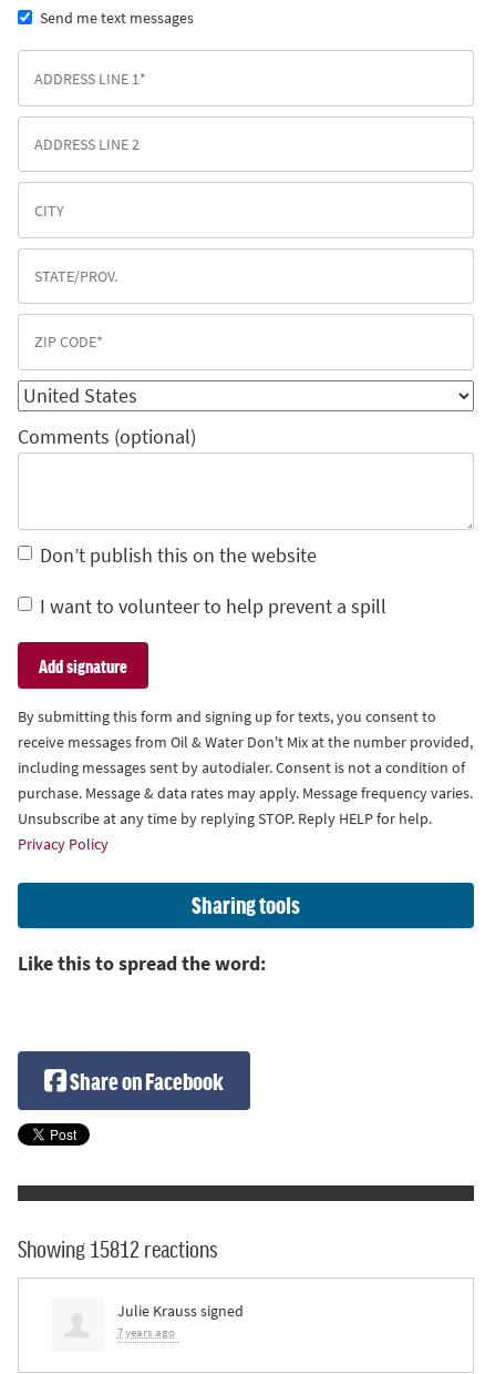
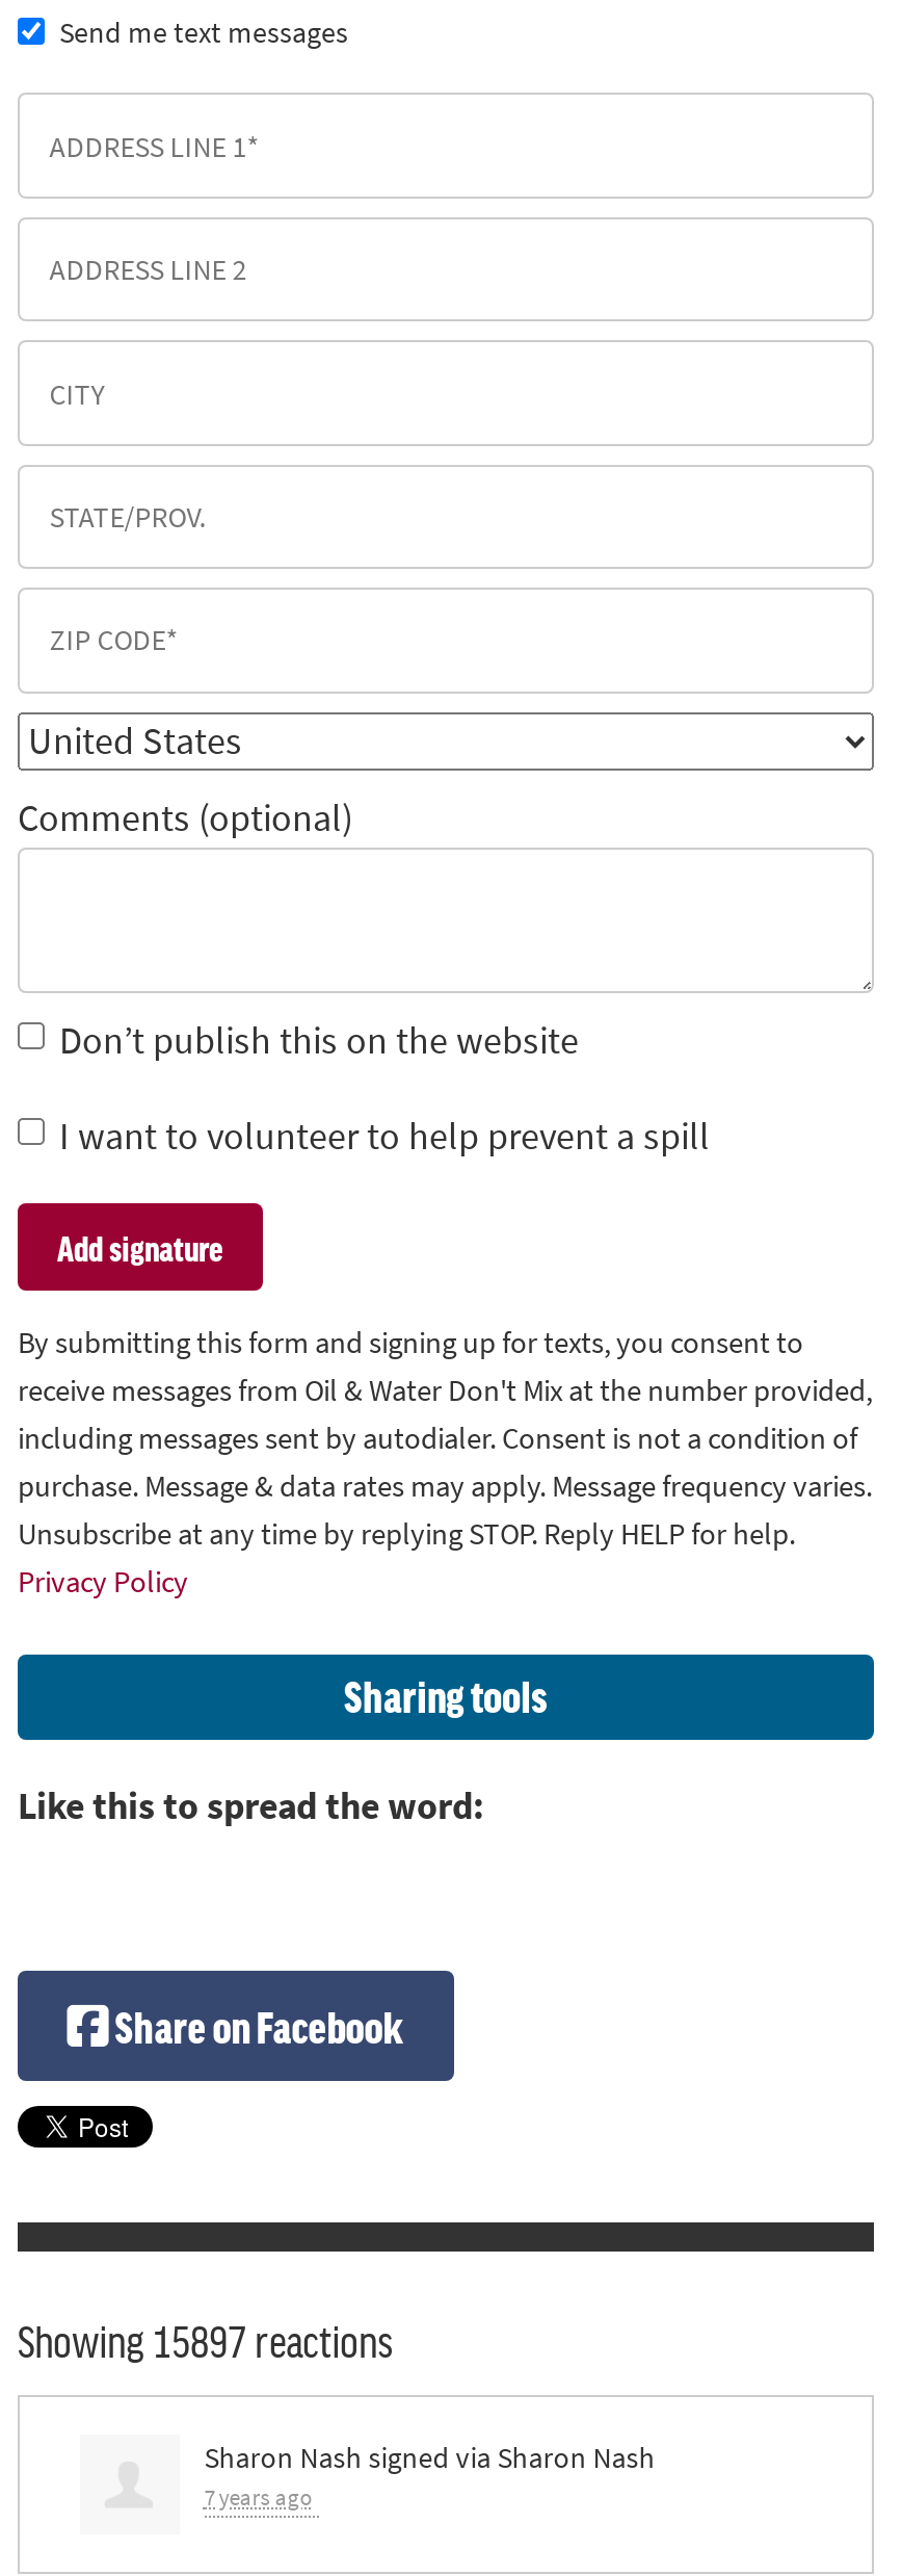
- Showing 15812 reactions
+ Showing 15897 reactions

- Julie Krauss signed
+ Sharon Nash signed via Sharon Nash
